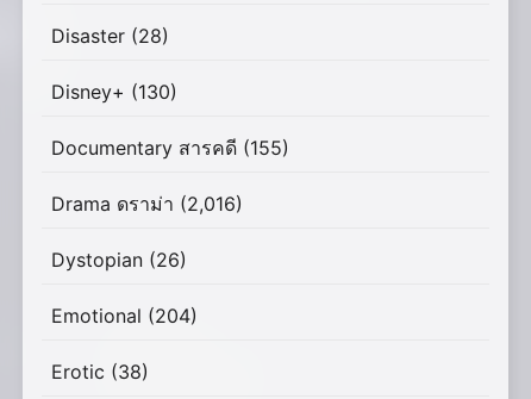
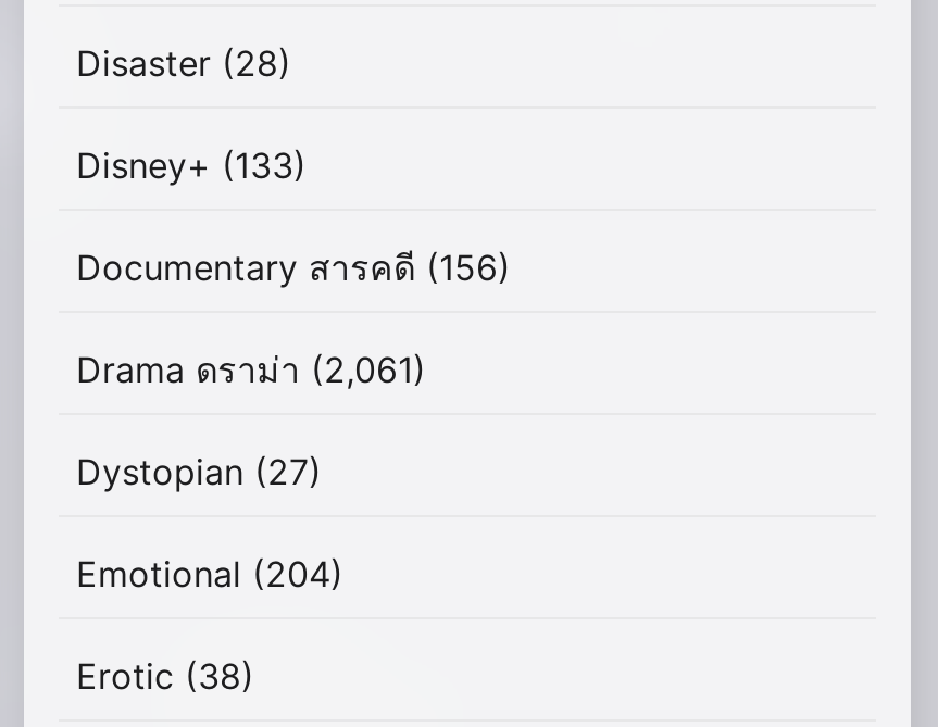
- Disney+ (130)
+ Disney+ (133)

- Documentary สารคดี(155)
+ Documentary สารคดี(156)

- Drama ดราม่า(2,016)
+ Drama ดราม่า(2,061)

- Dystopian (26)
+ Dystopian (27)
